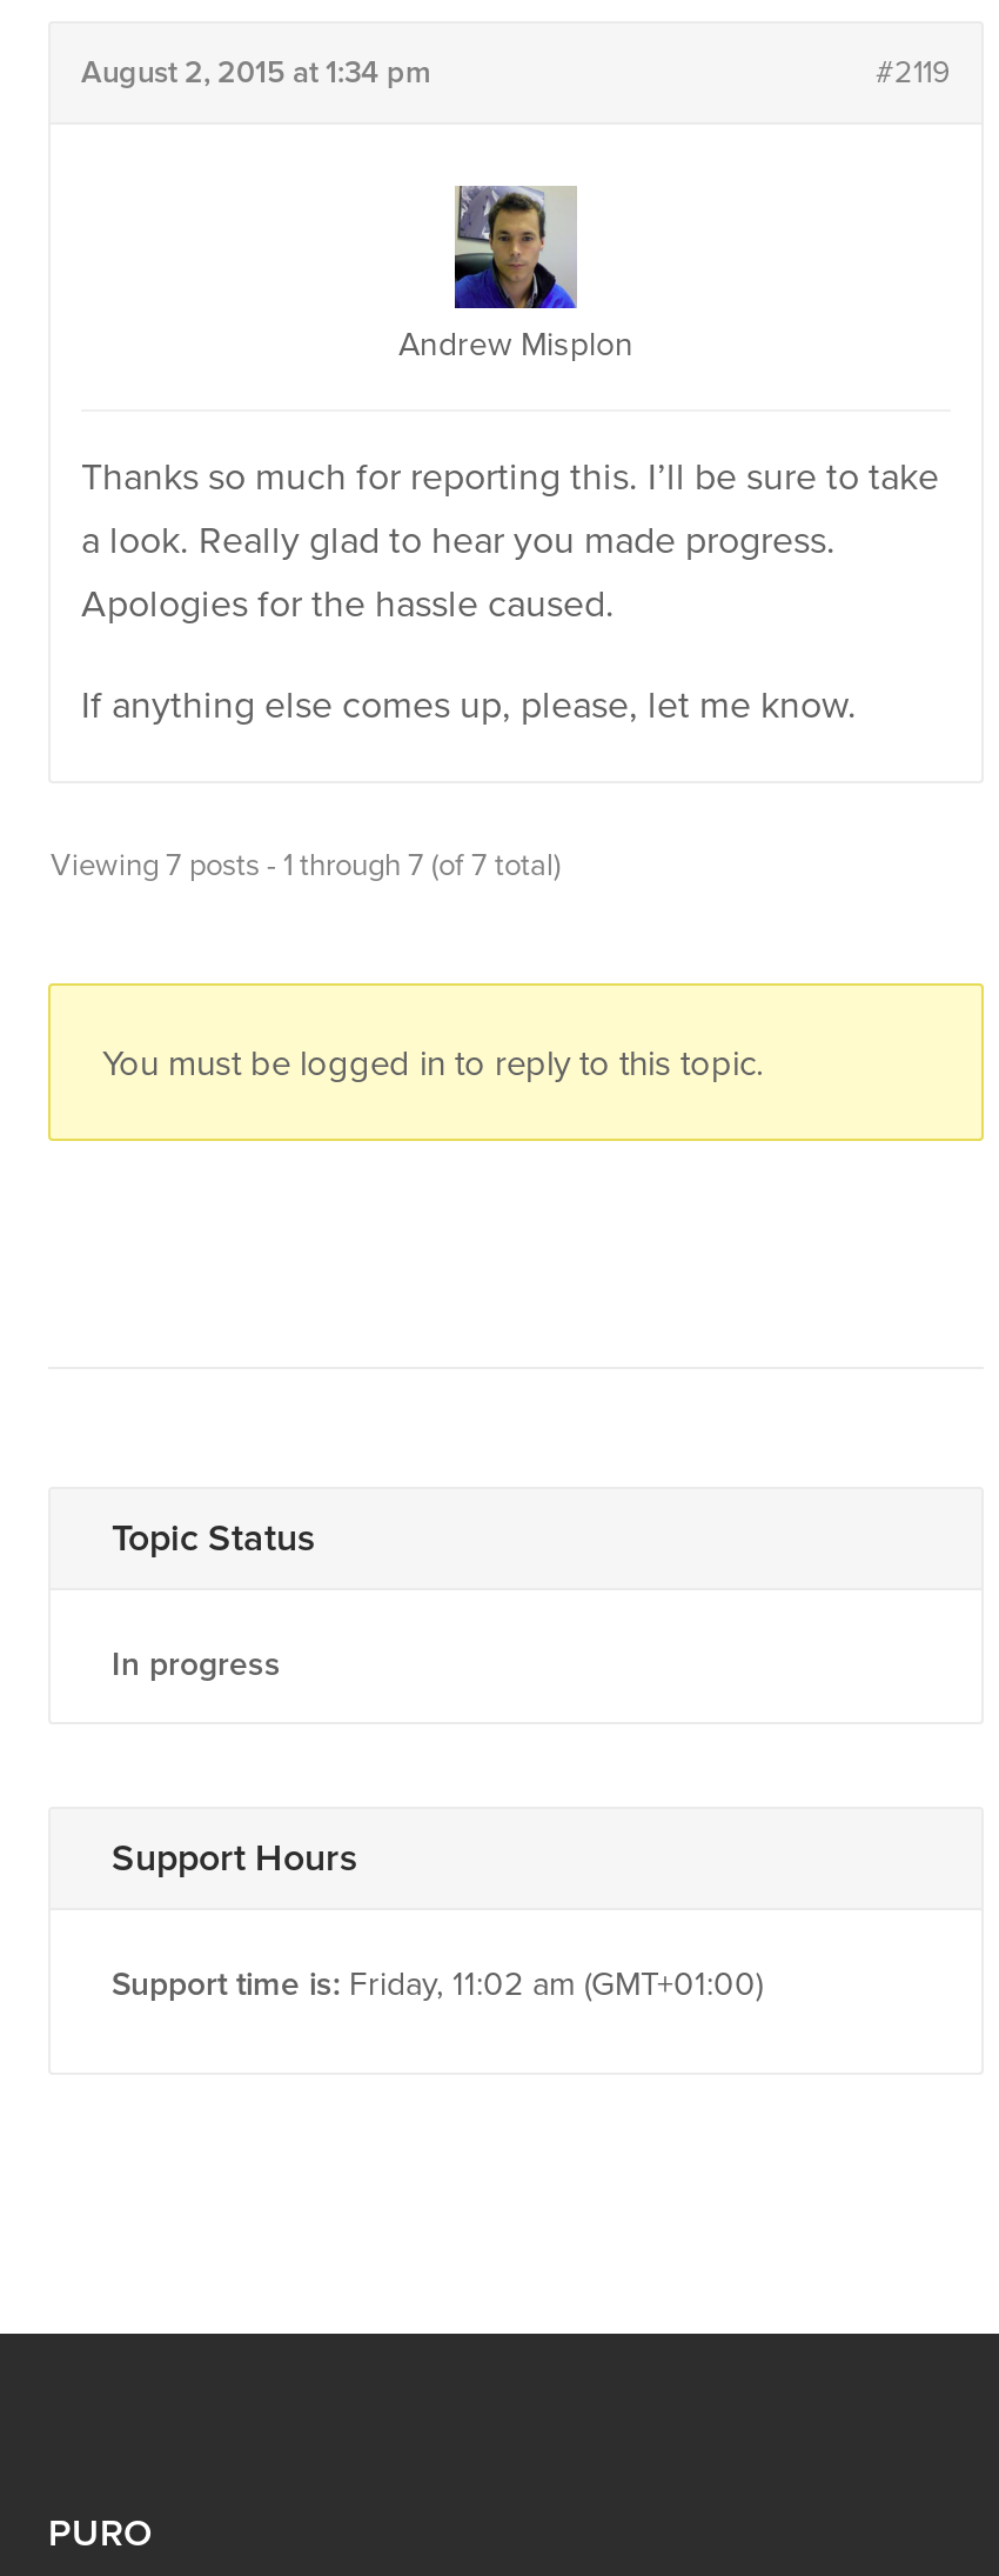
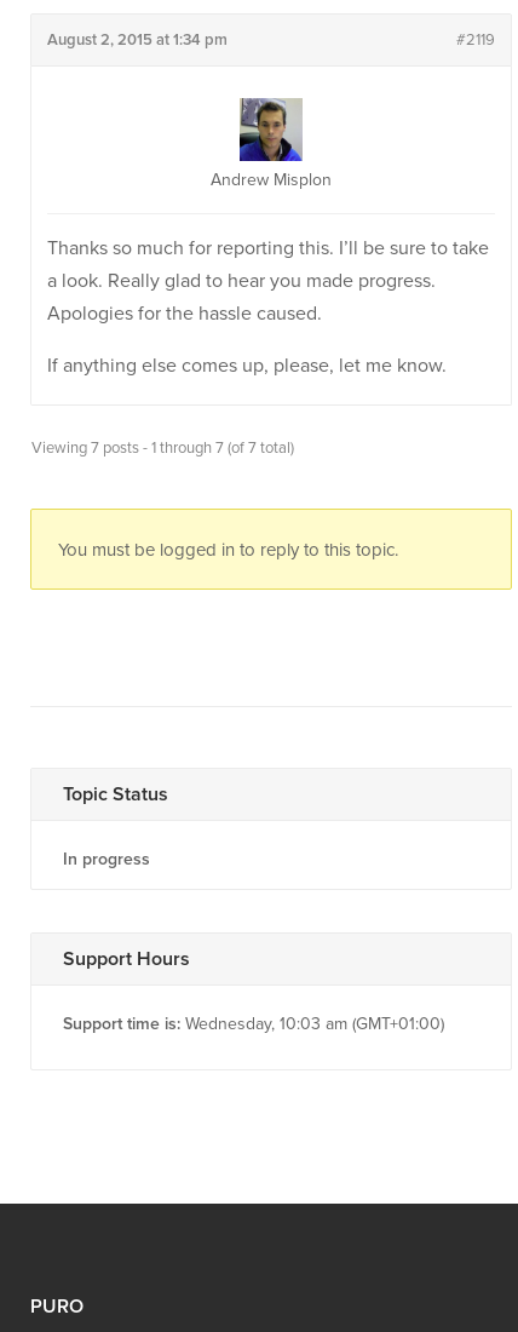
- Support time is: Friday, 11:02 am (GMT+01:00)
+ Support time is: Wednesday, 10:03 am (GMT+01:00)
